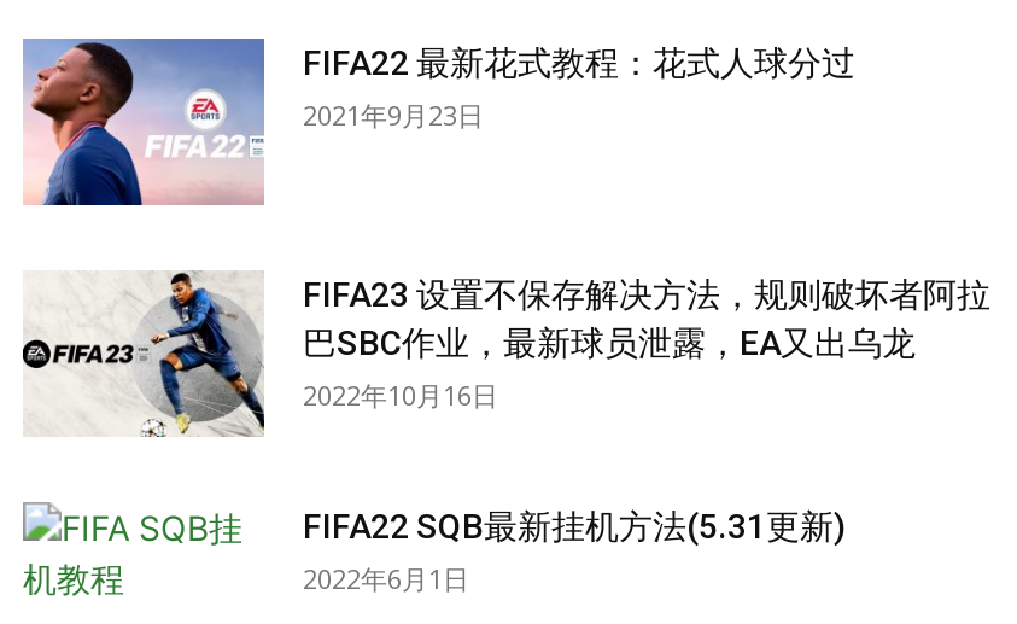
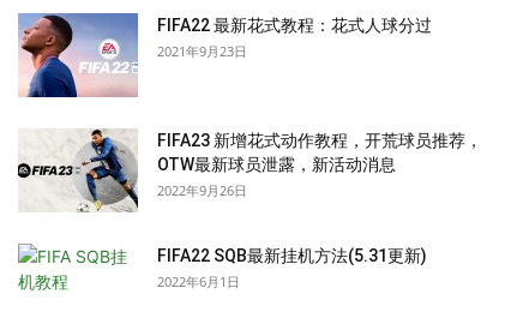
- FIFA23 设置不保存解决方法，规则破坏者阿拉
- 巴SBC作业，最新球员泄露，EA又出乌龙
- 2022年10月16日
+ FIFA23 新增花式动作教程，开荒球员推荐，
+ OTW最新球员泄露，新活动消息
+ 2022年9月26日
